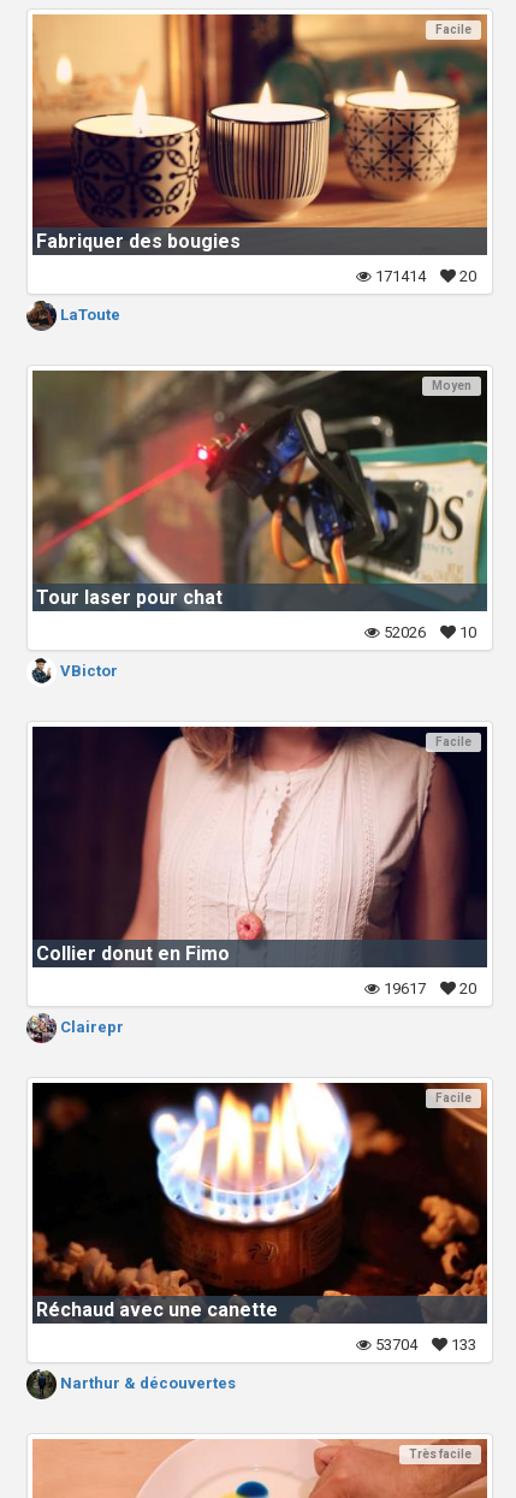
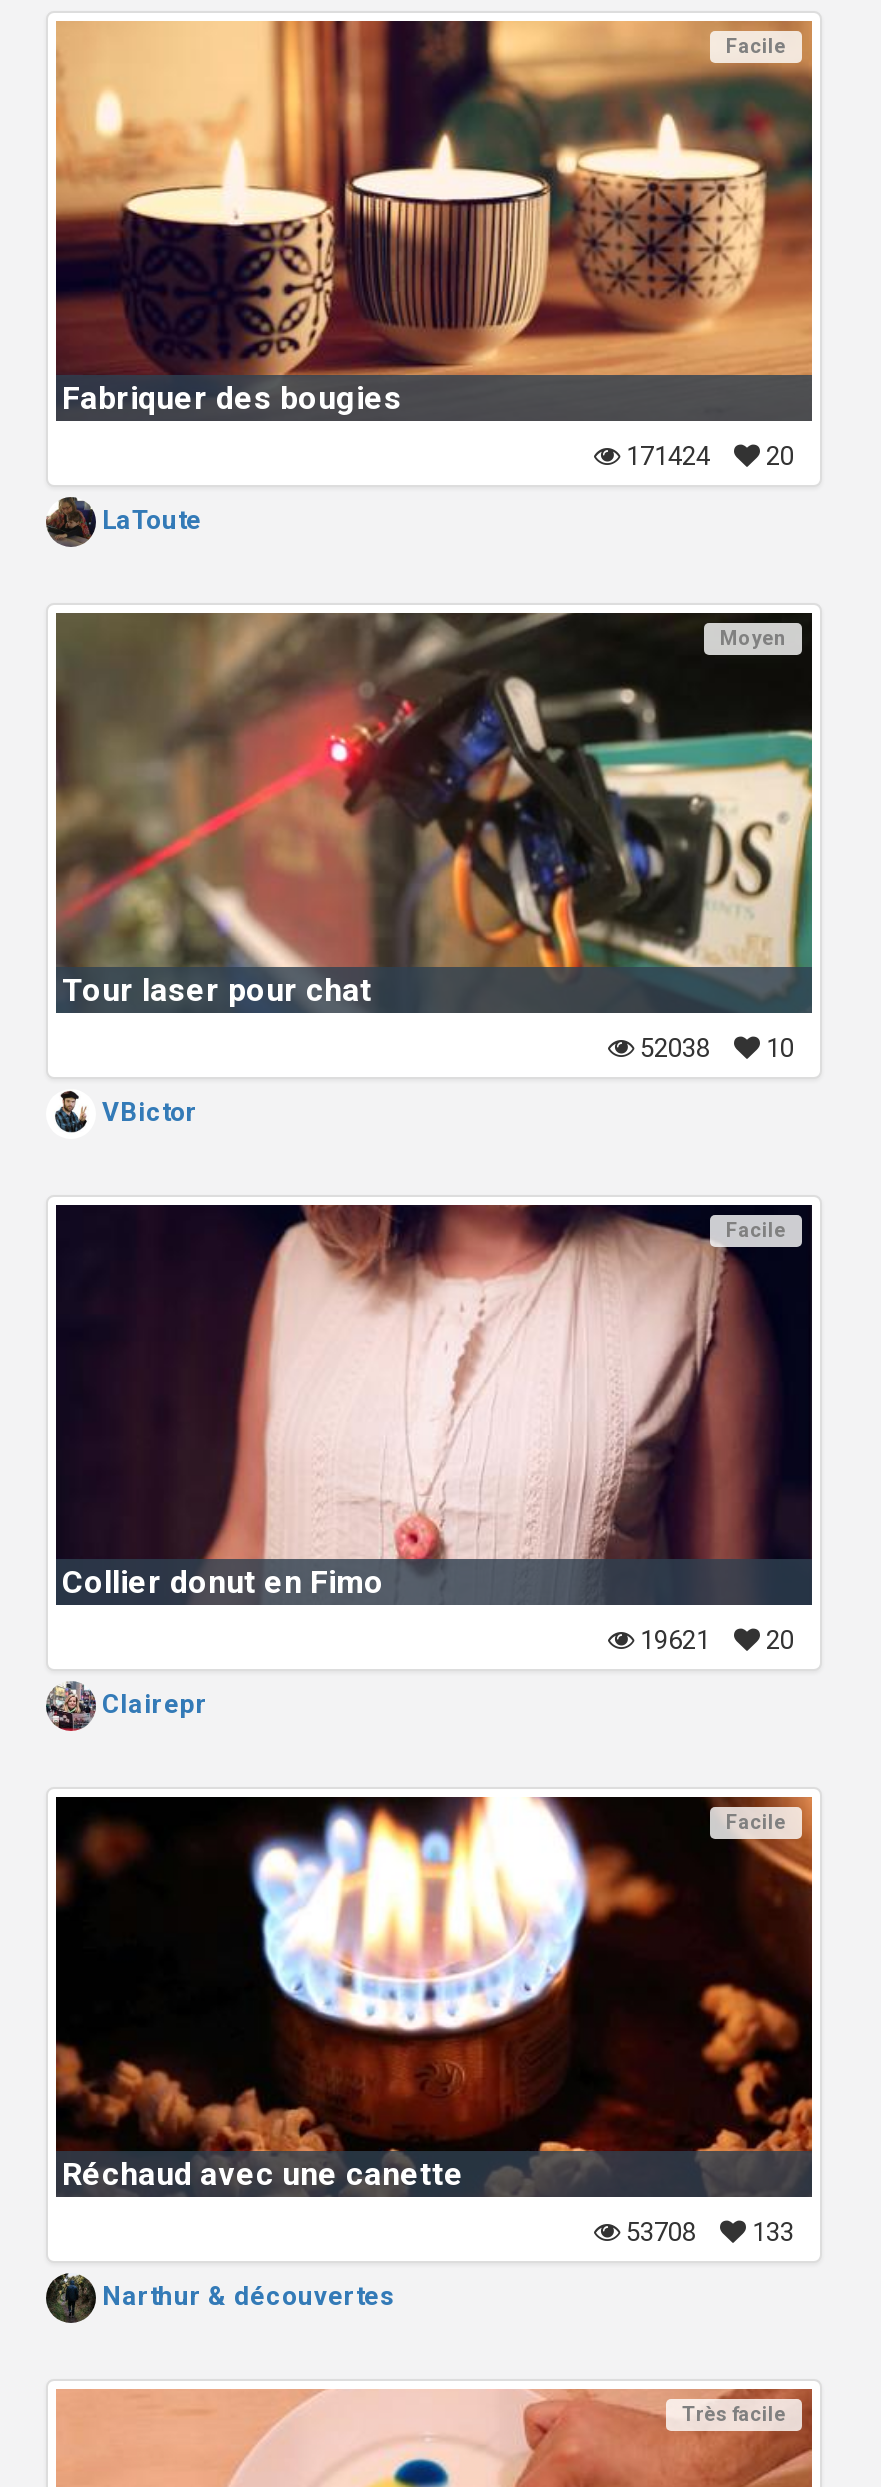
- 171414 20
+ 171424 20

- 52026 10
+ 52038 10

- 19617 20
+ 19621 20

- 53704 133
+ 53708 133
